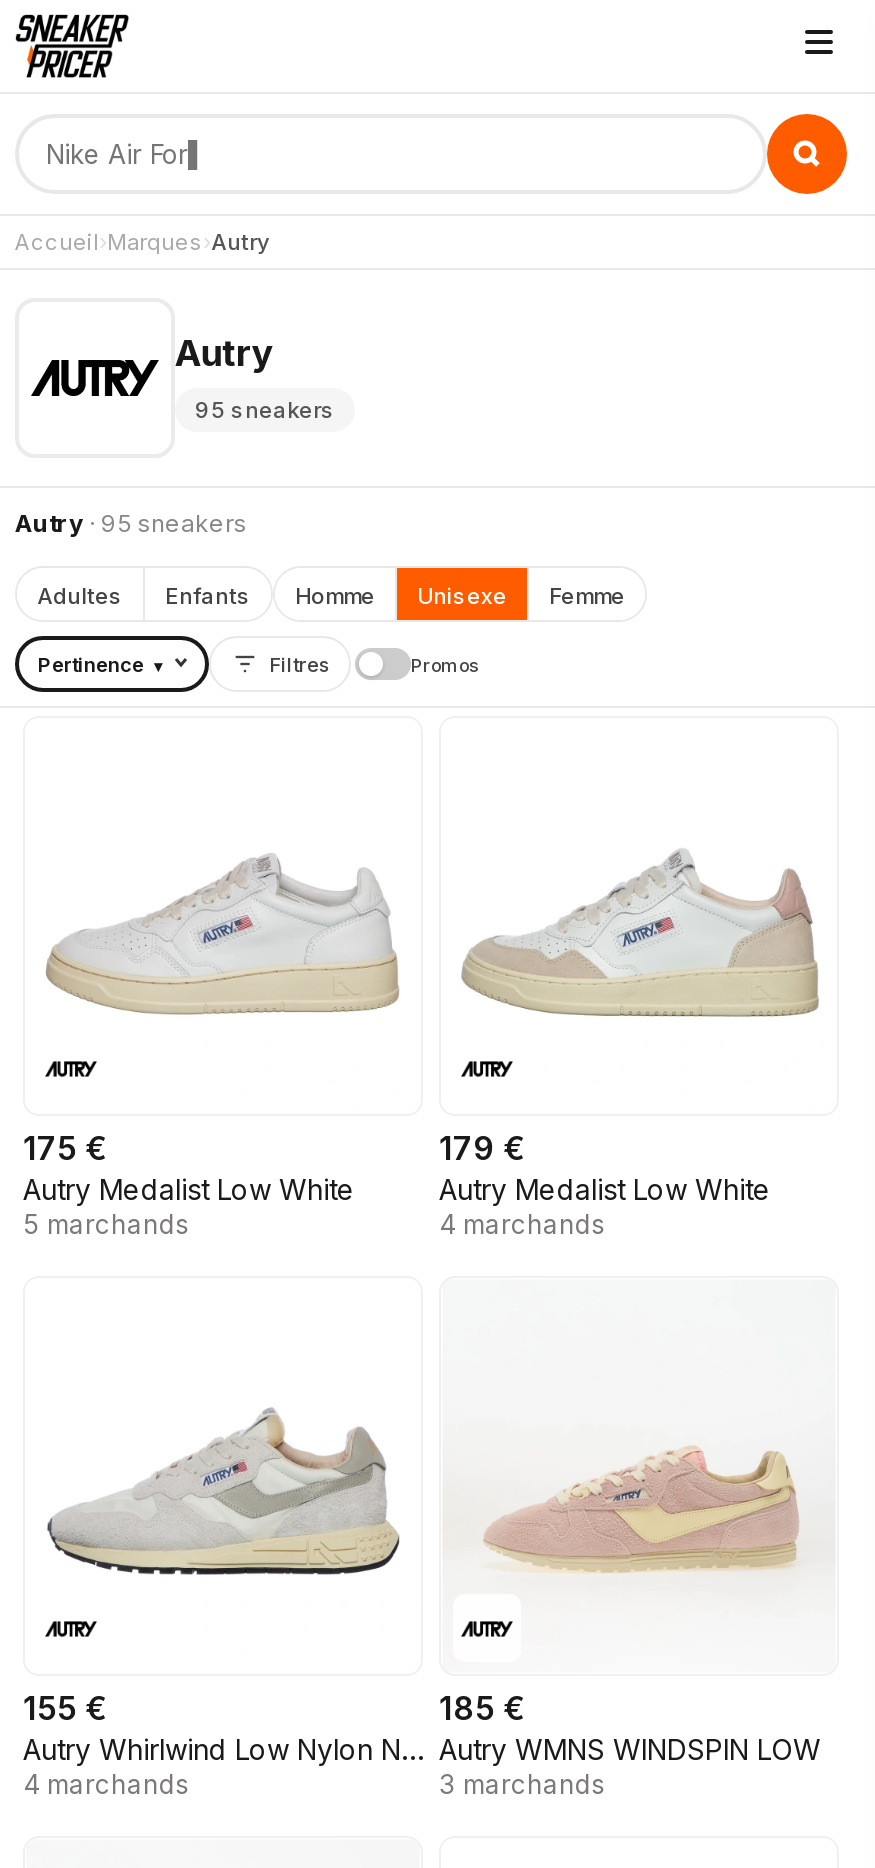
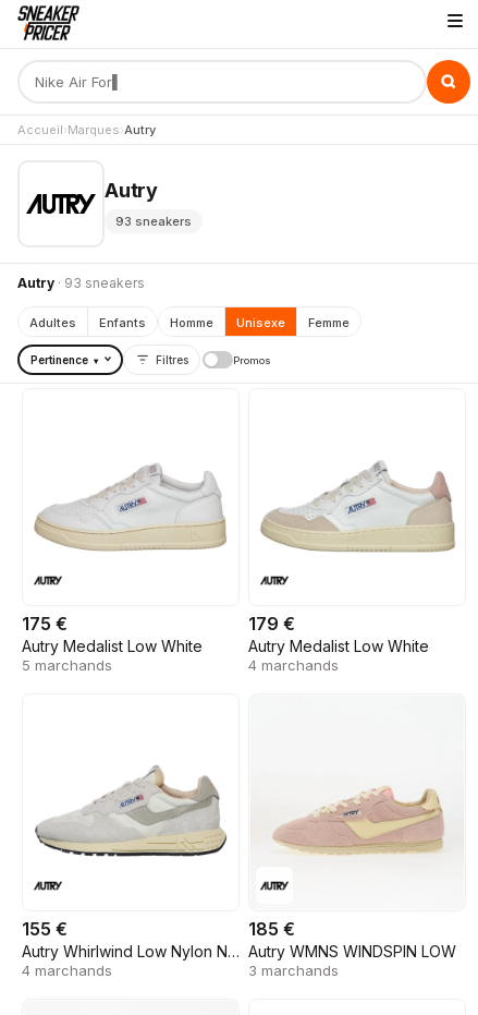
- 95 sneakers
+ 93 sneakers

- Autry · 95 sneakers
+ Autry · 93 sneakers
